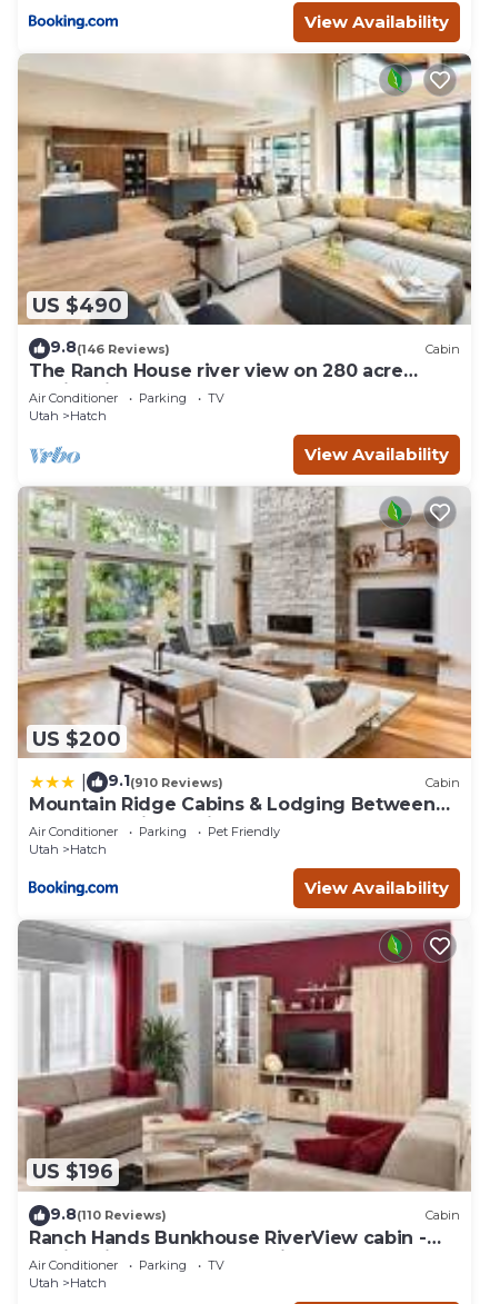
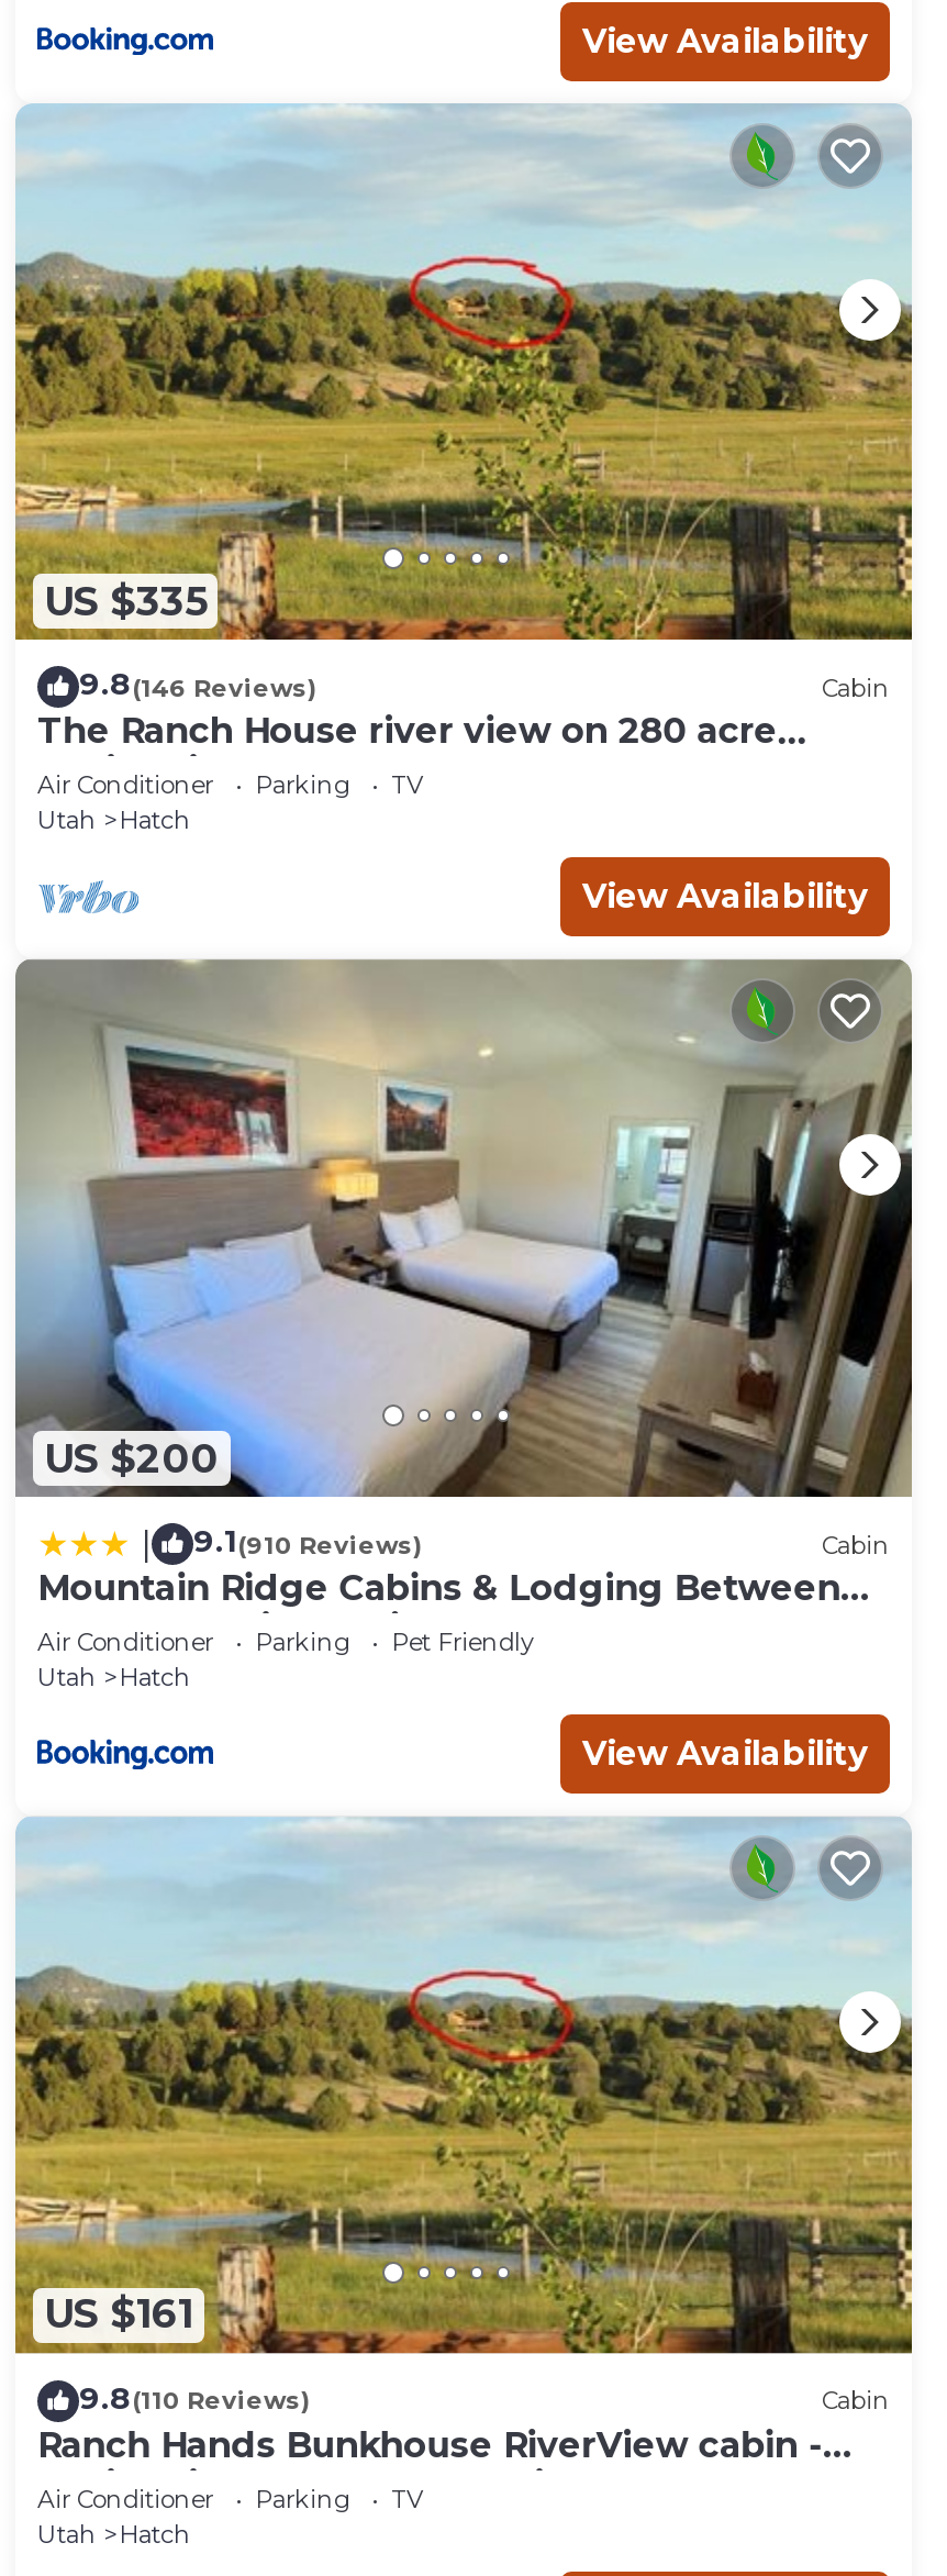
- [image]
- US $490
+ [image]
+ US $335

- [image]
+ [image]

- [image]
- US $196
+ [image]
+ US $161
